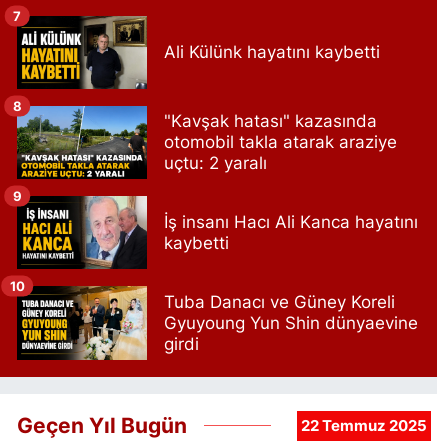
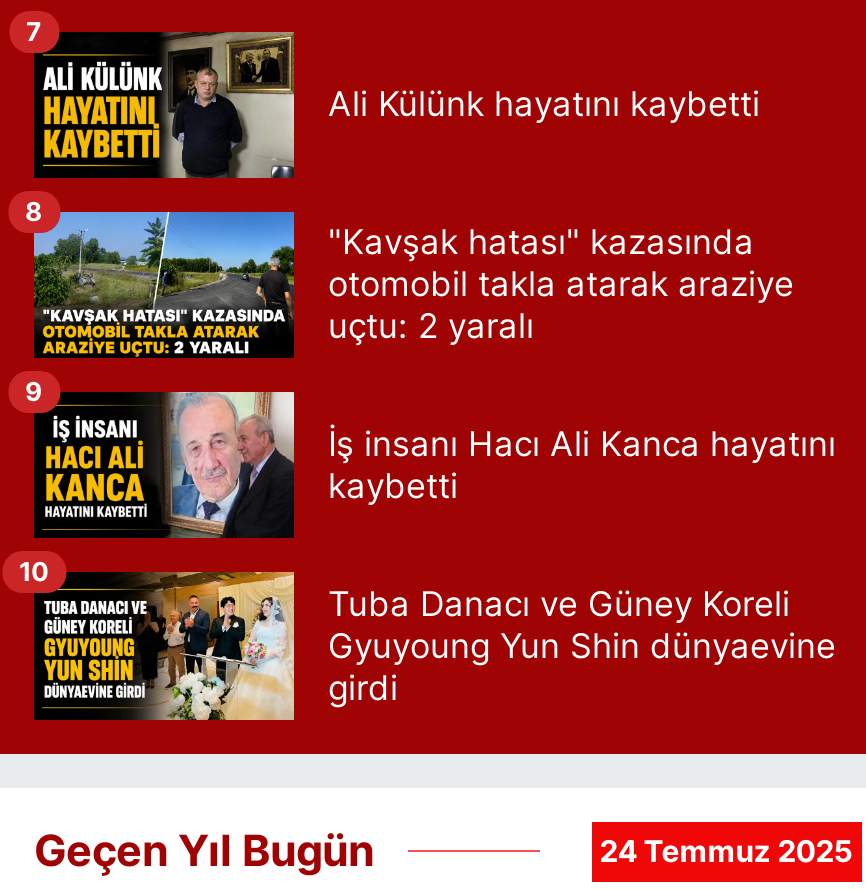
- 22 Temmuz 2025
+ 24 Temmuz 2025
